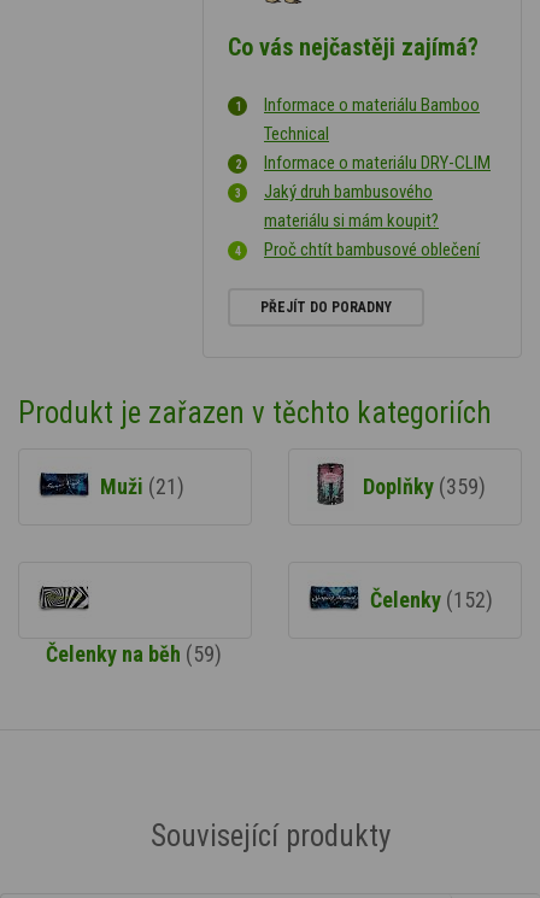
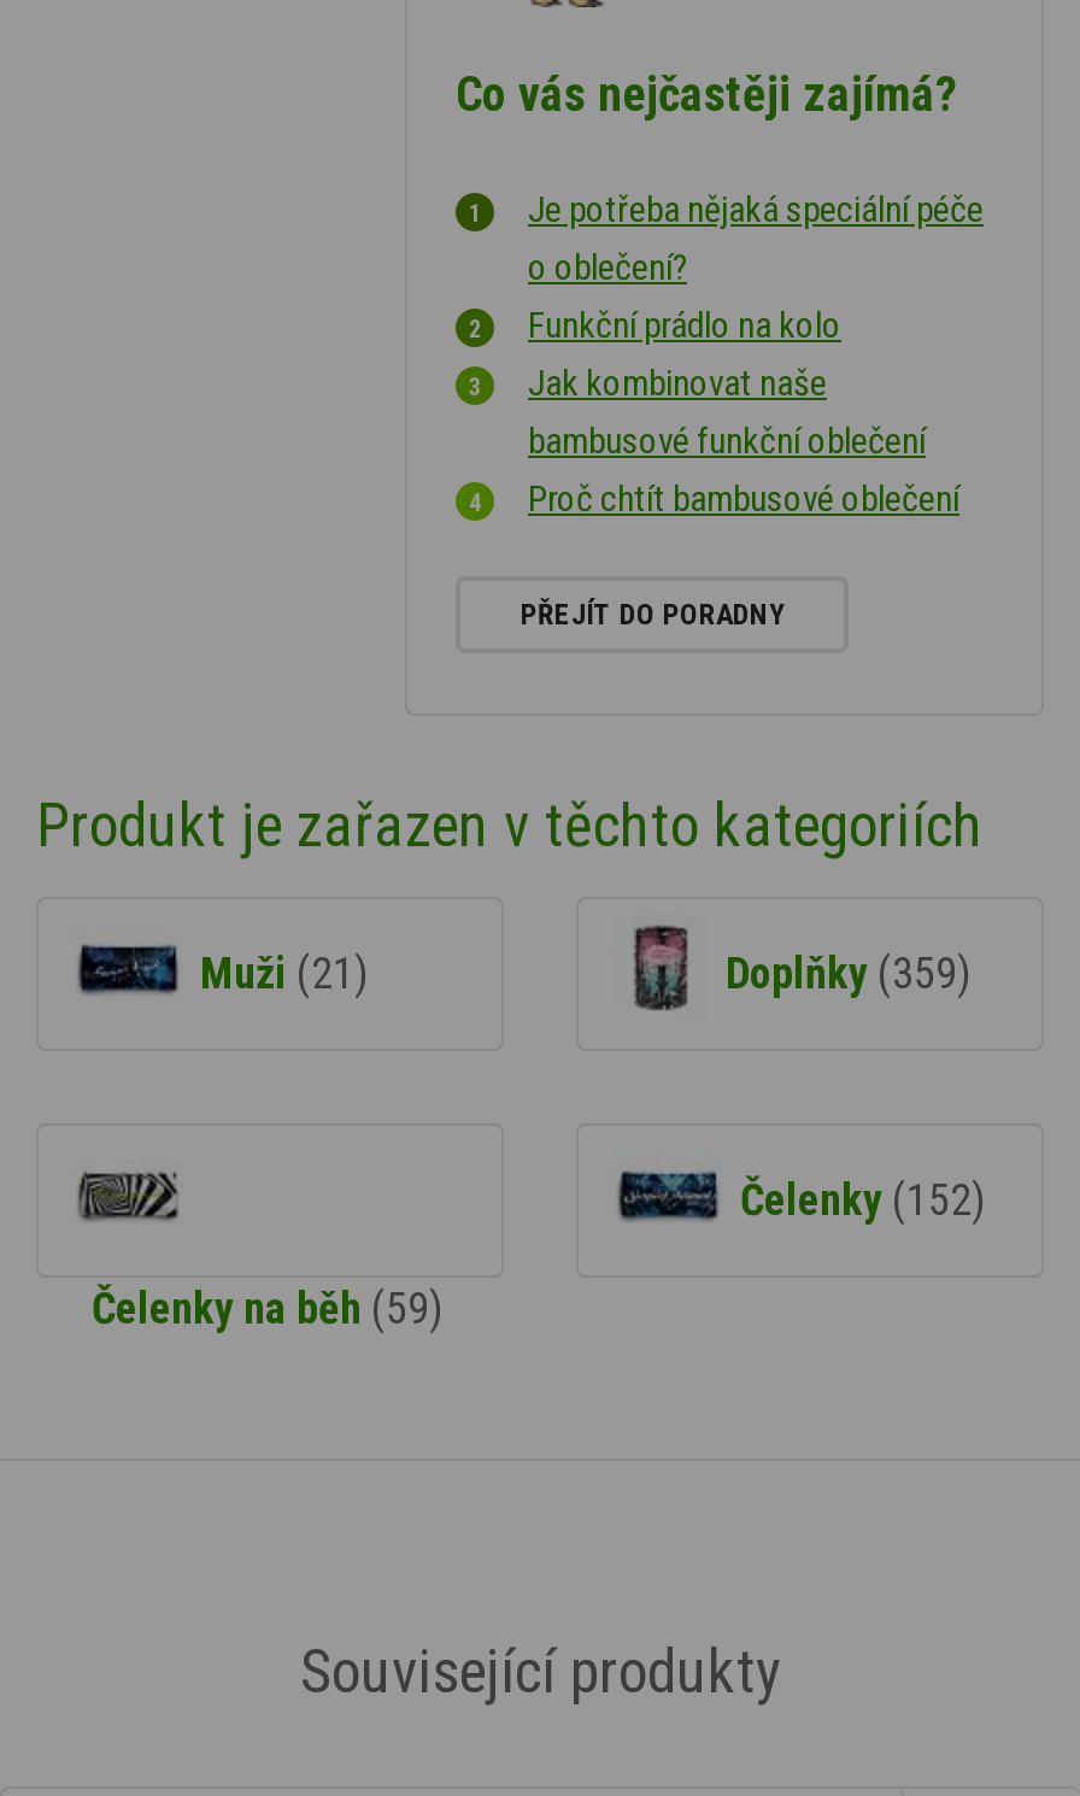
- Informace o materiálu Bamboo
- Technical
- Informace o materiálu DRY-CLIM
- Jaký druh bambusového
- materiálu si mám koupit?
+ Je potřeba nějaká speciální péče
+ o oblečení?
+ Funkční prádlo na kolo
+ Jak kombinovat naše
+ bambusové funkční oblečení
